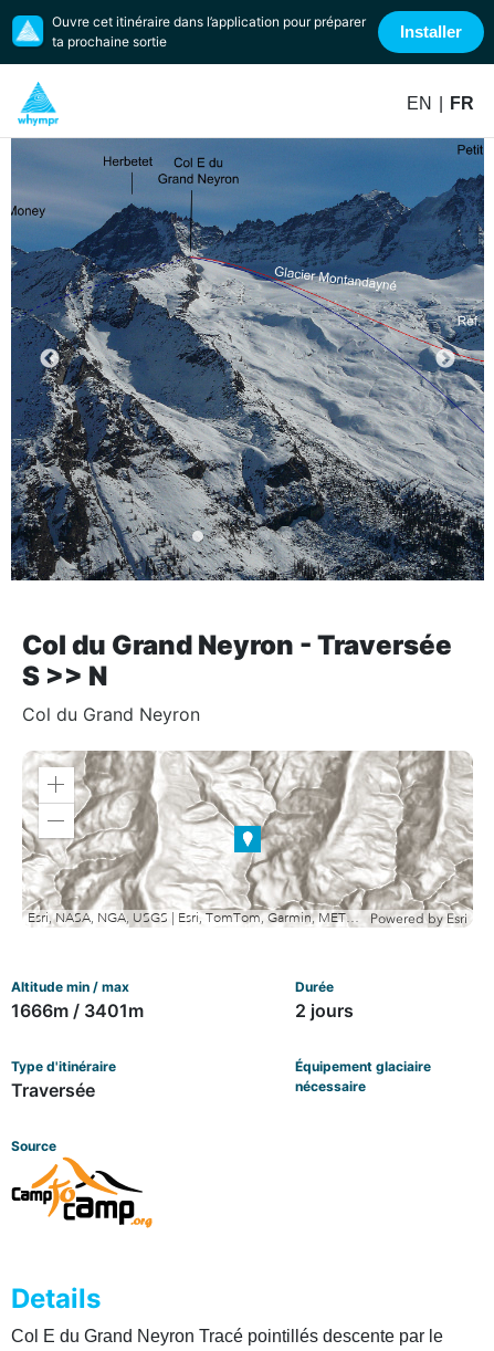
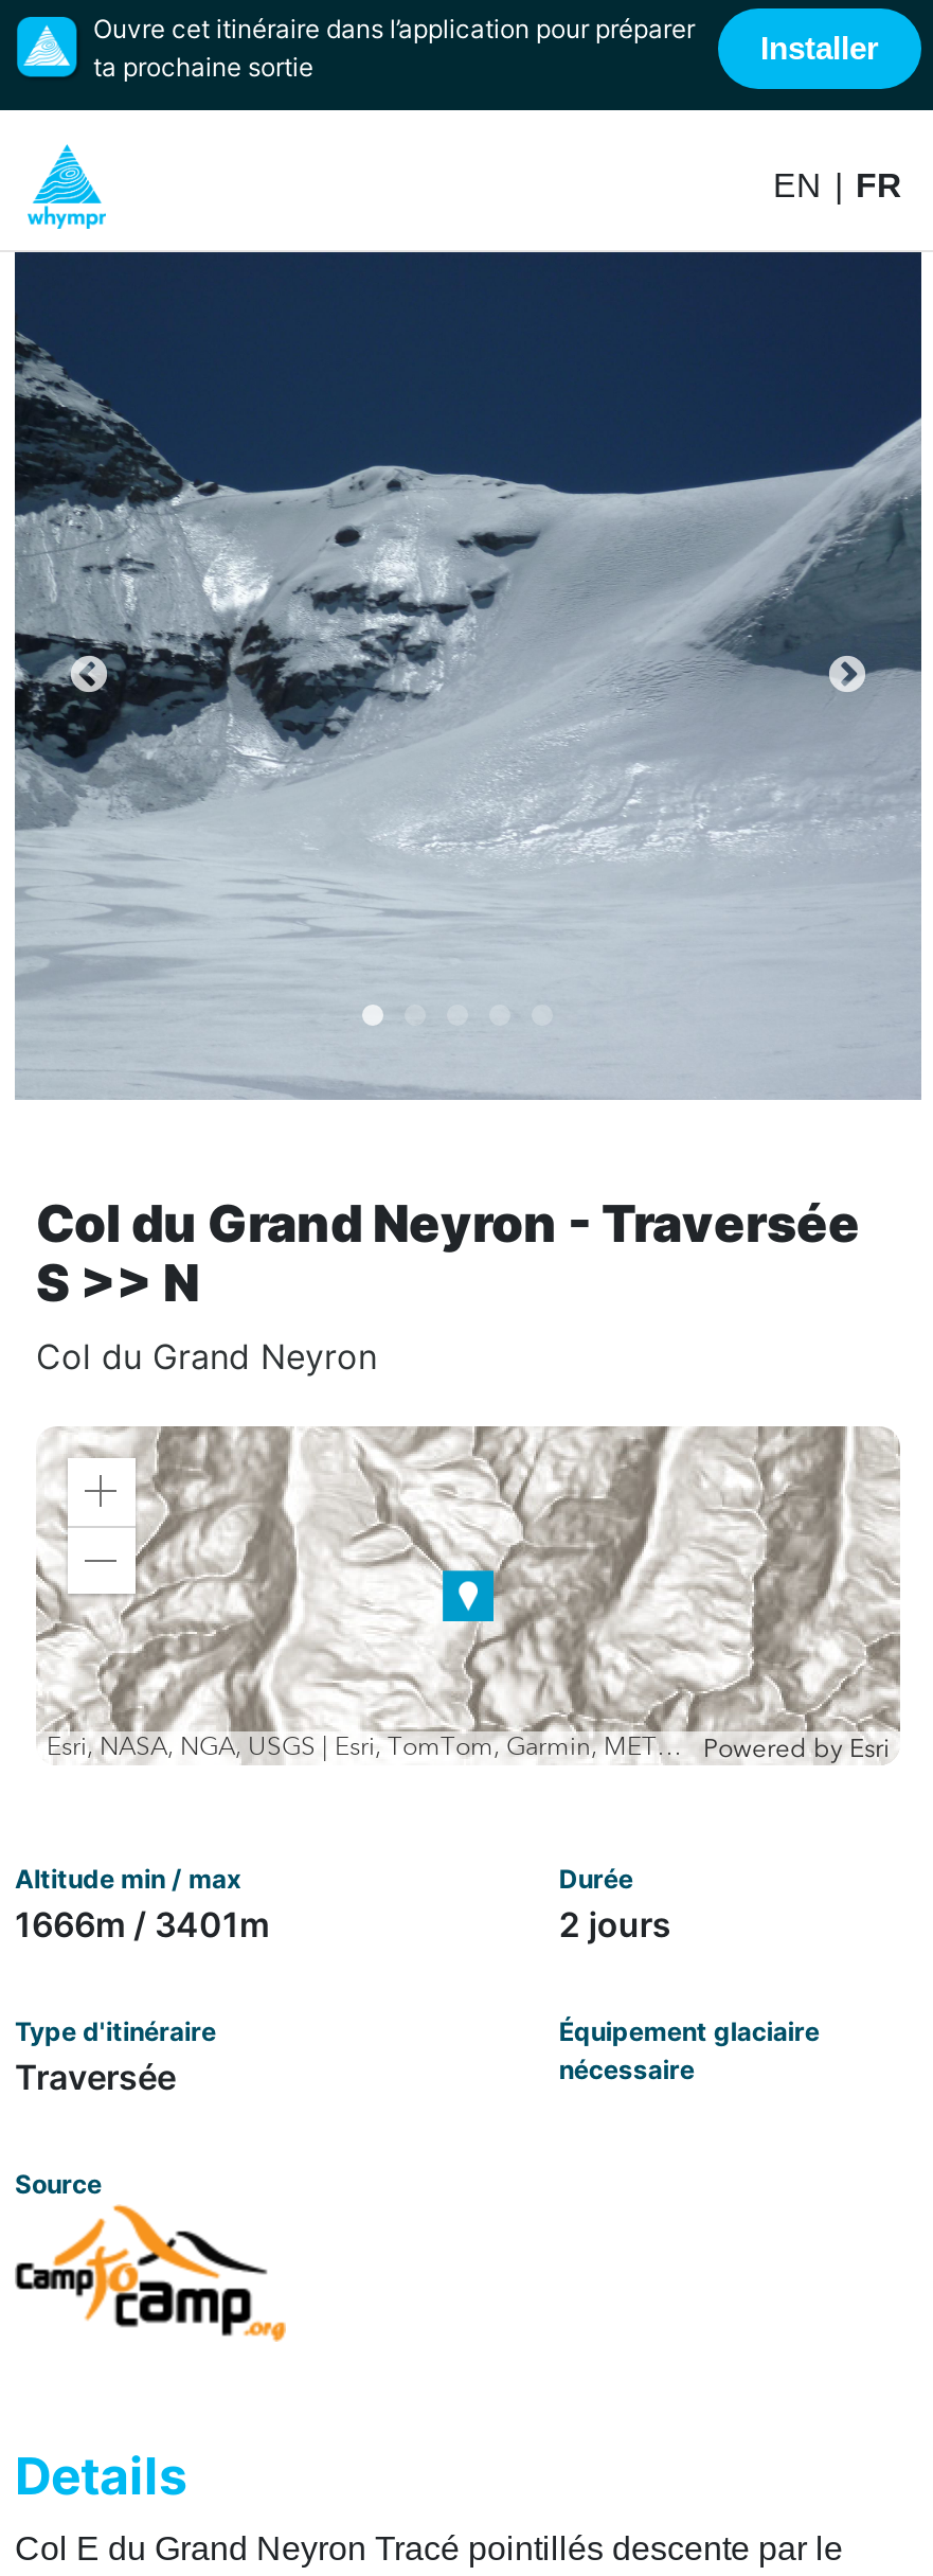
- [image]
+ [image]
